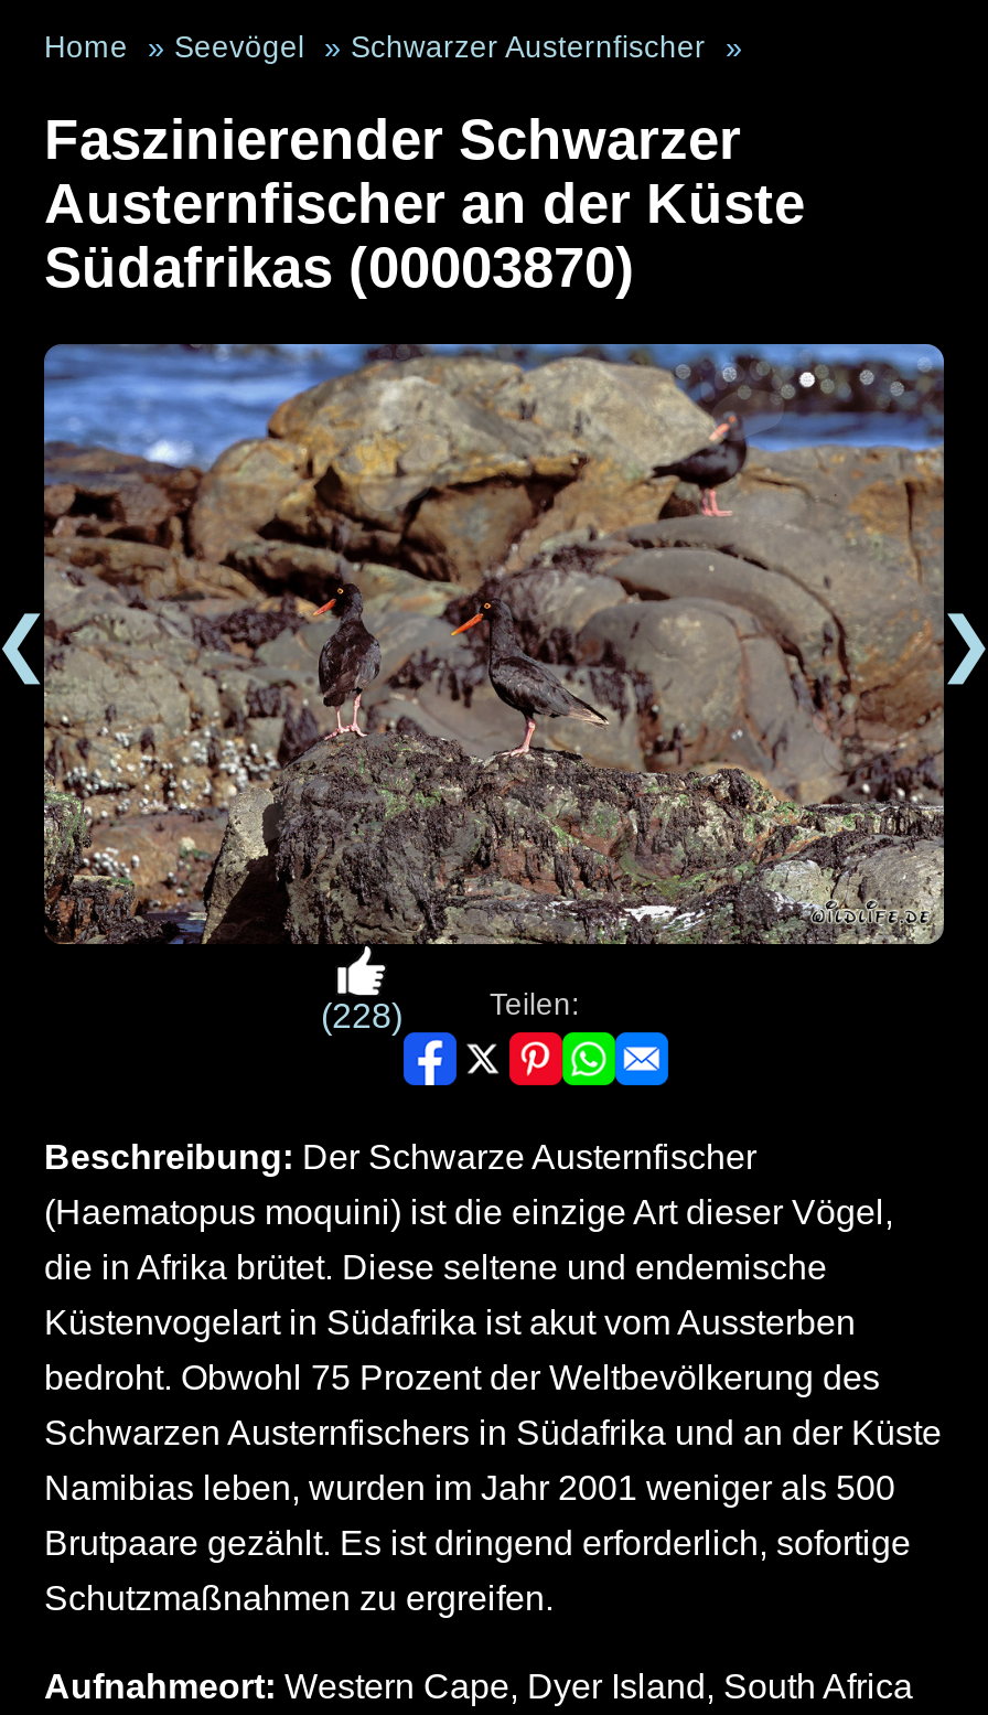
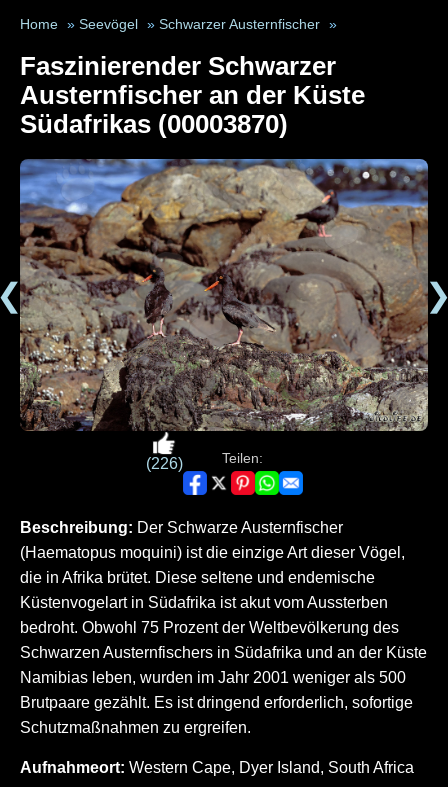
- (228)
+ (226)
